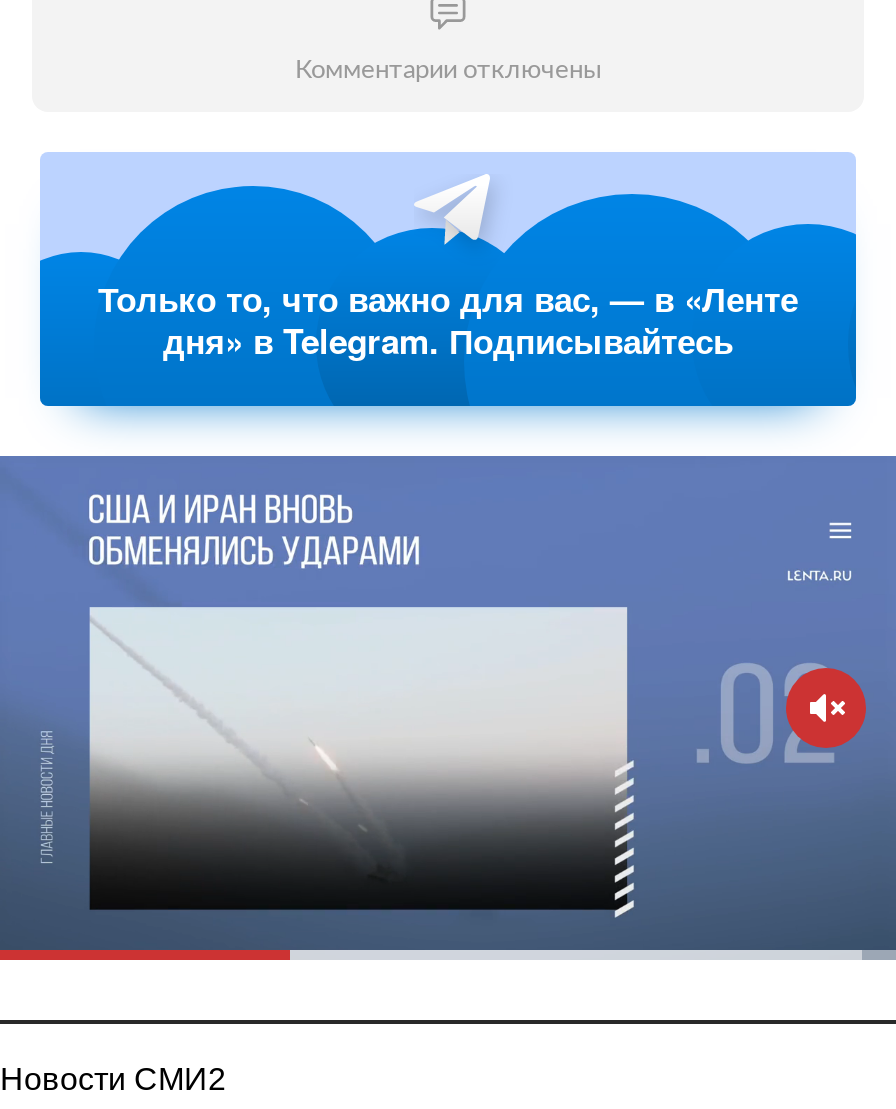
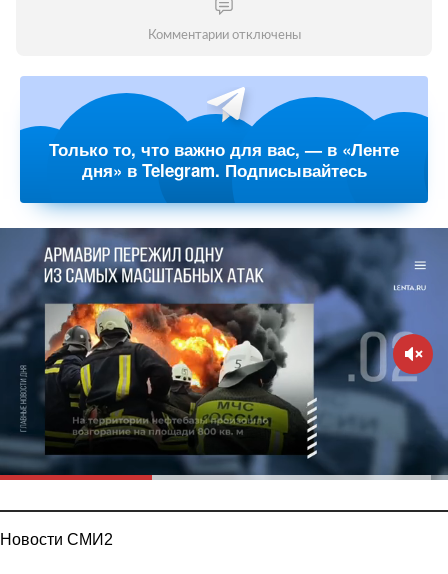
- [image]
+ [image]
